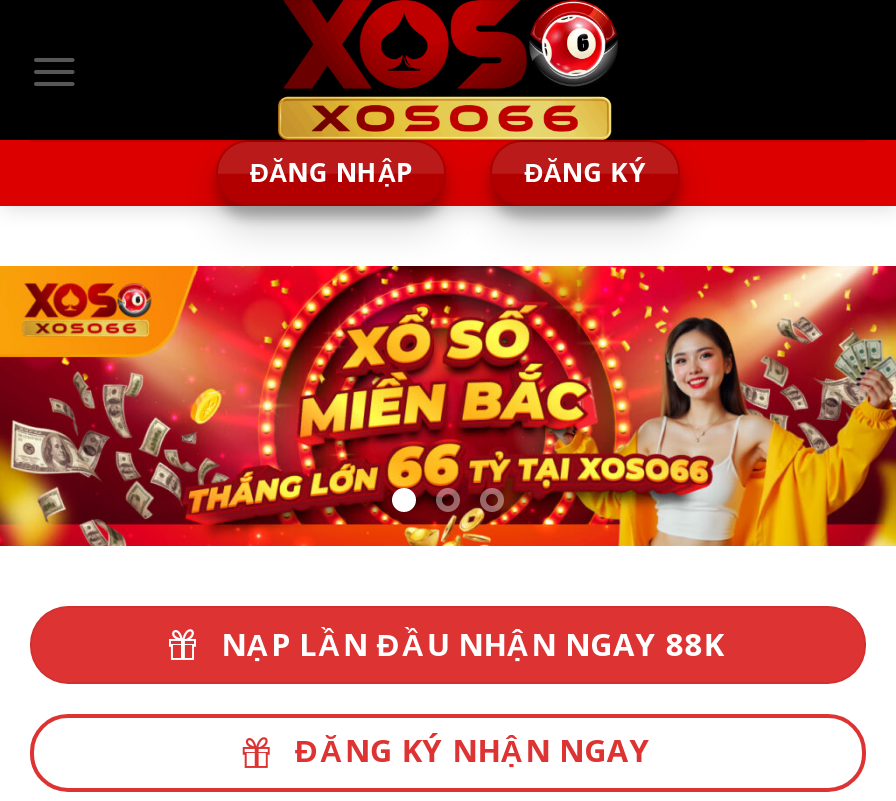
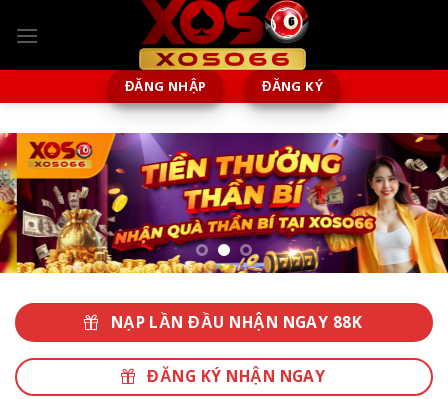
- [image]
+ [image]
